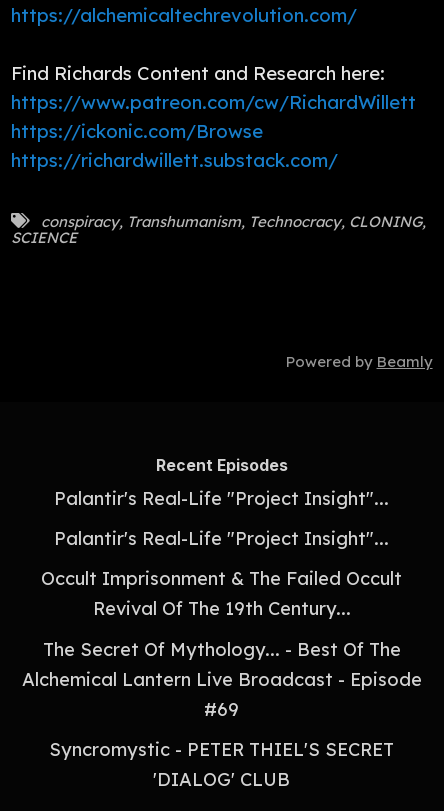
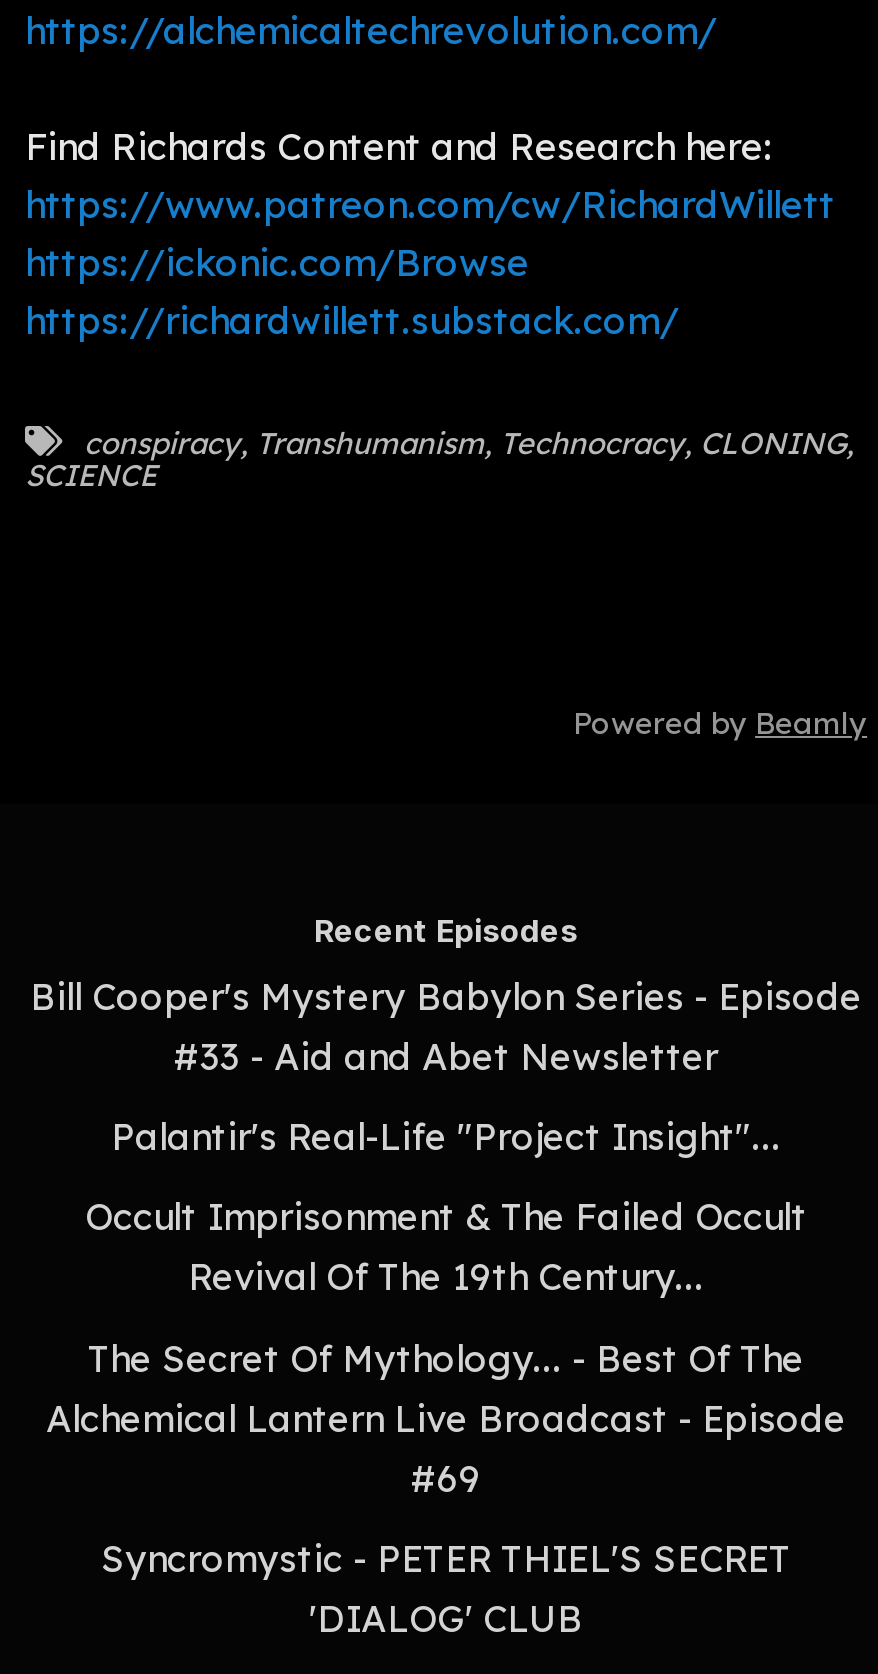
- Palantir's Real-Life "Project Insight"...
+ Bill Cooper's Mystery Babylon Series - Episode
+ #33 - Aid and Abet Newsletter
